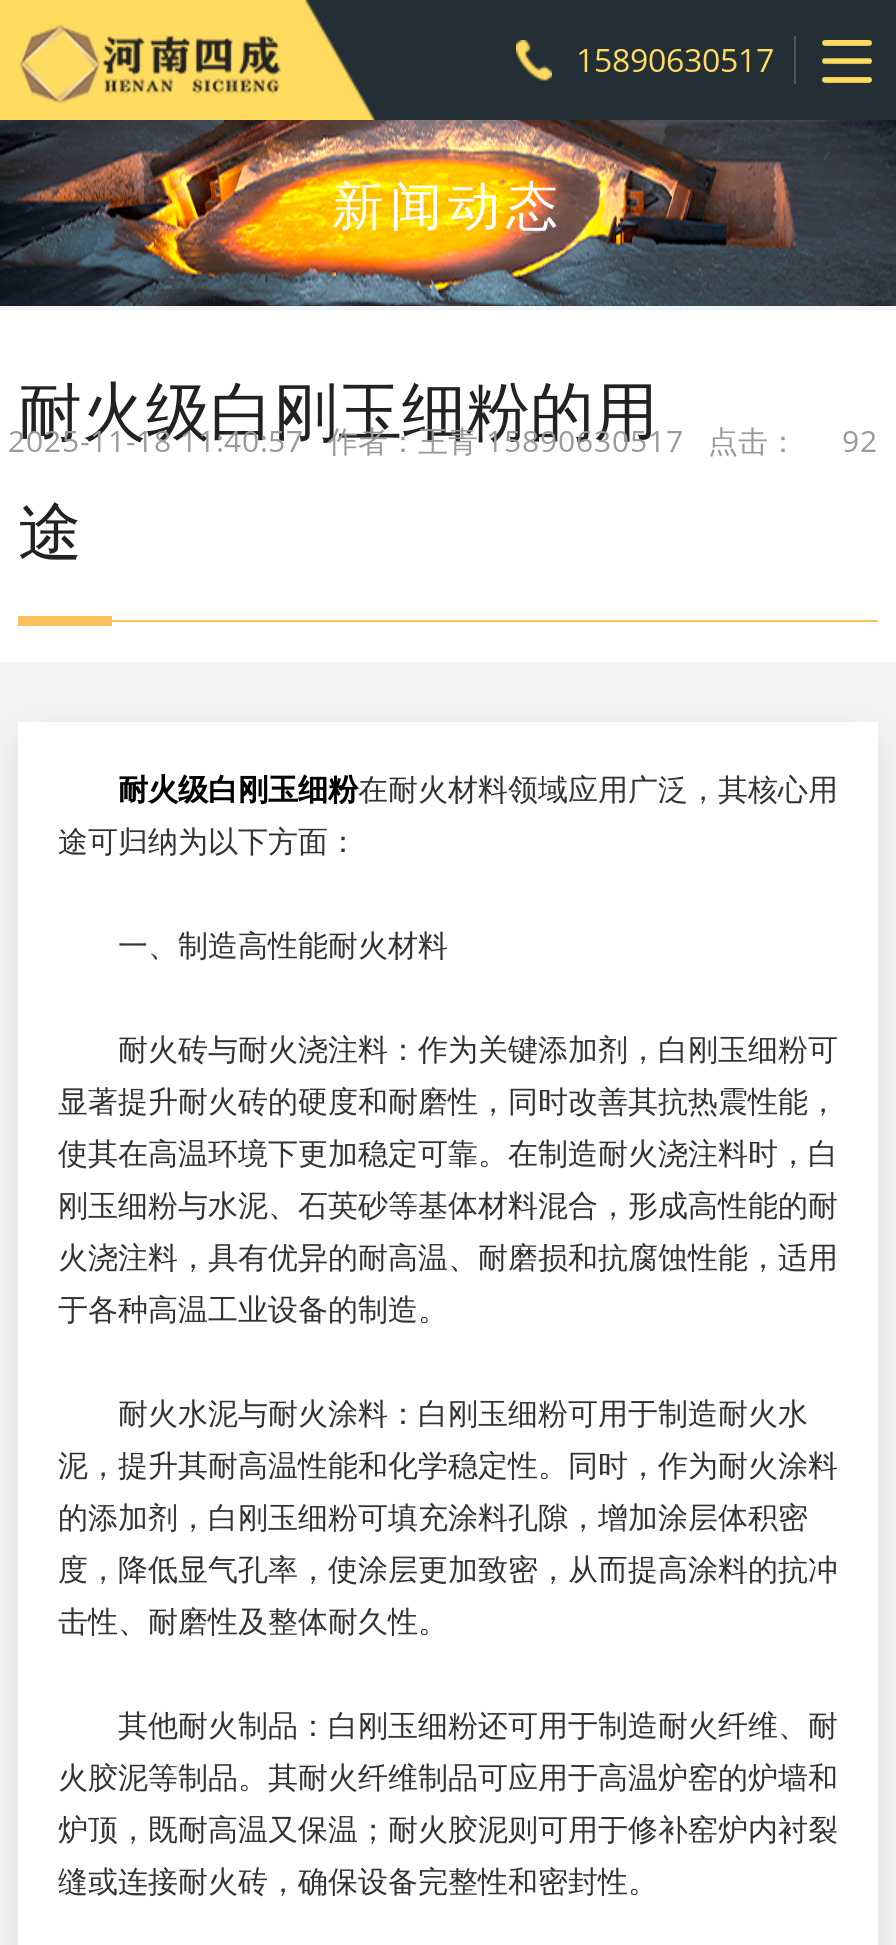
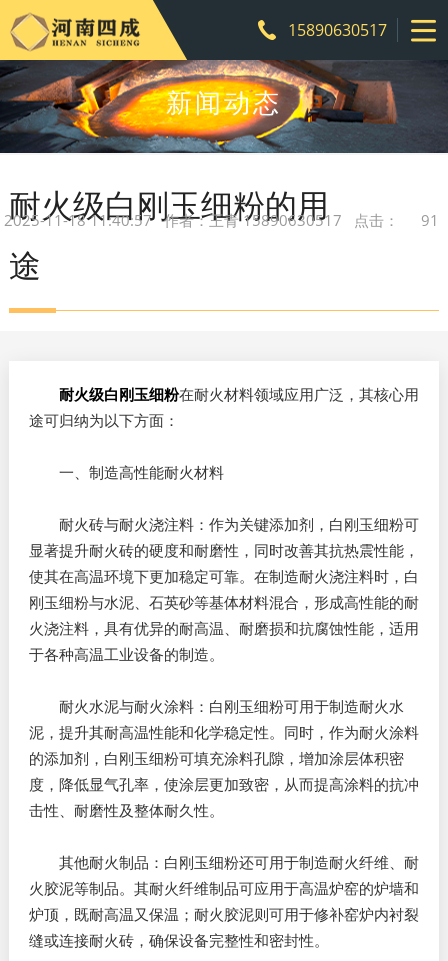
- 92
+ 91
